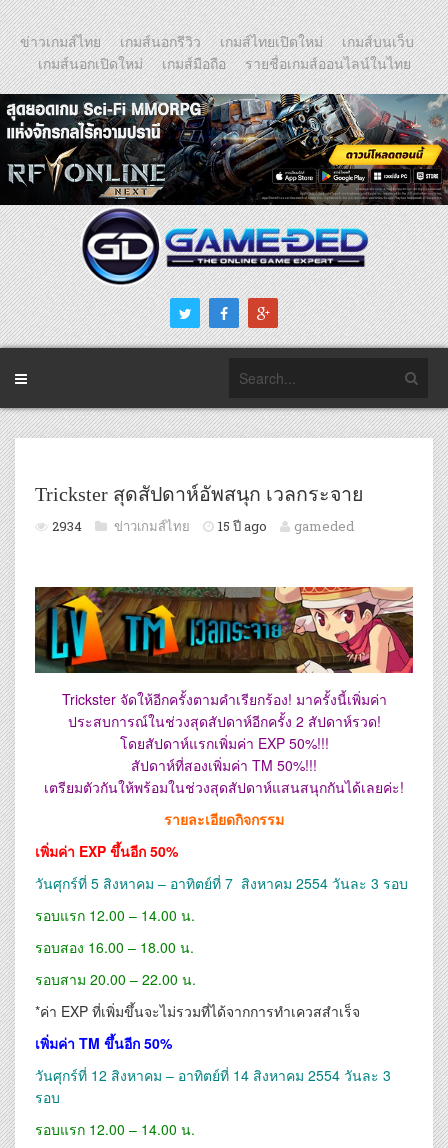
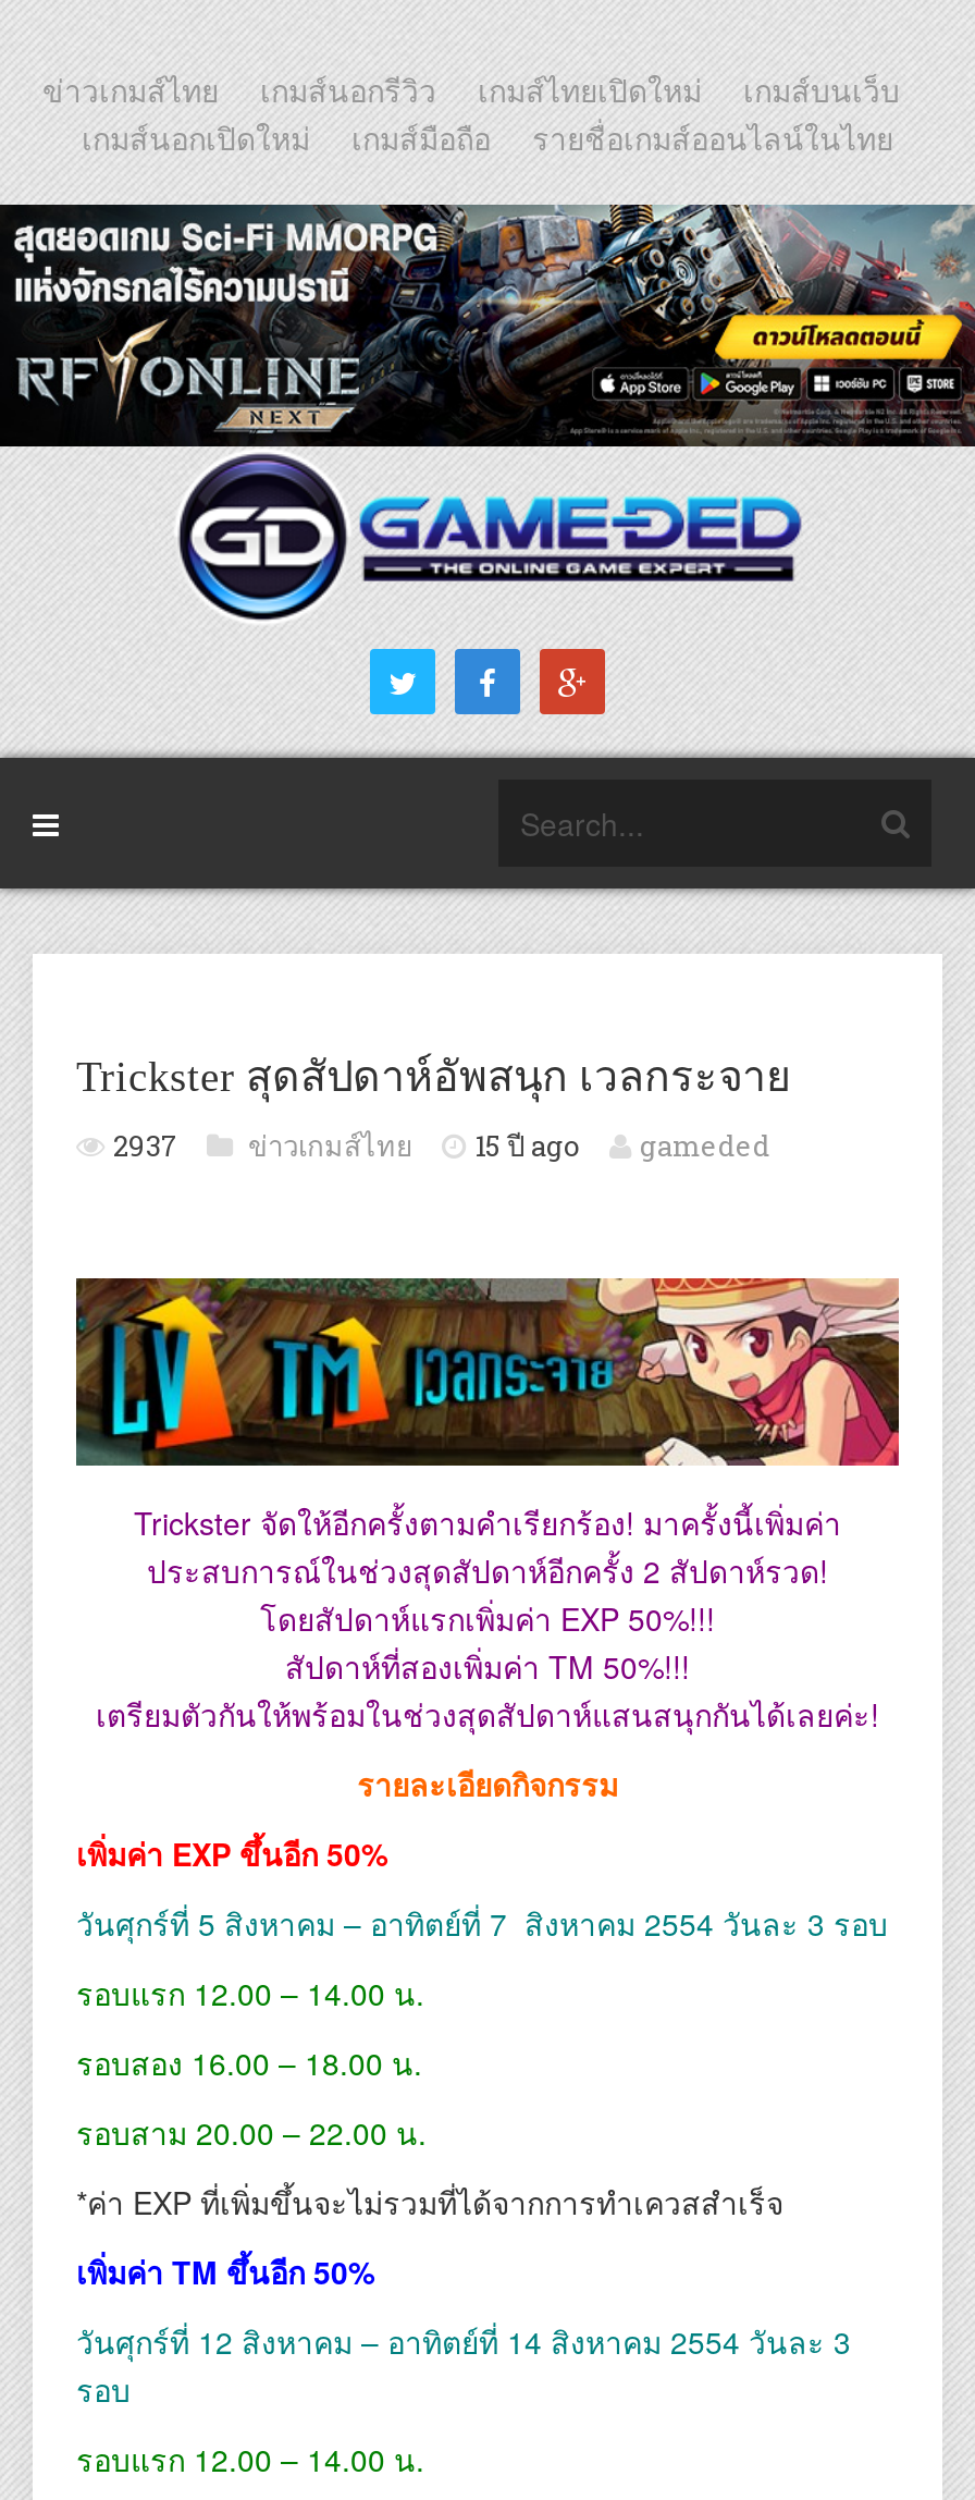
- 2934
+ 2937
